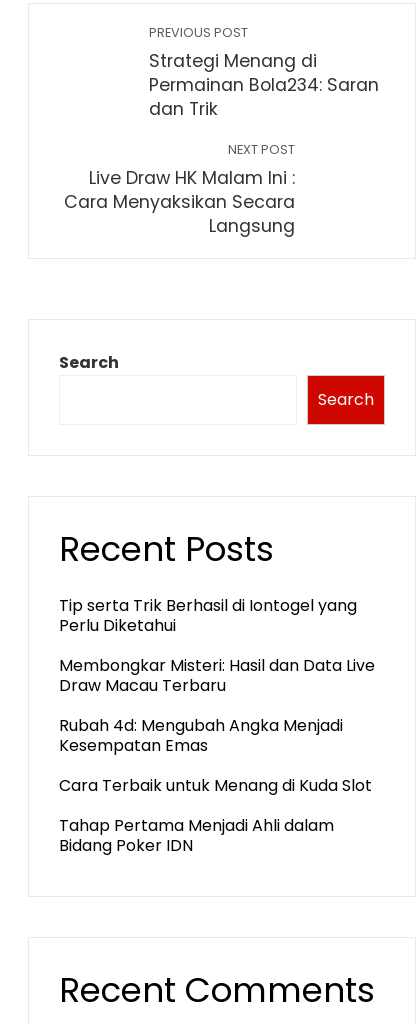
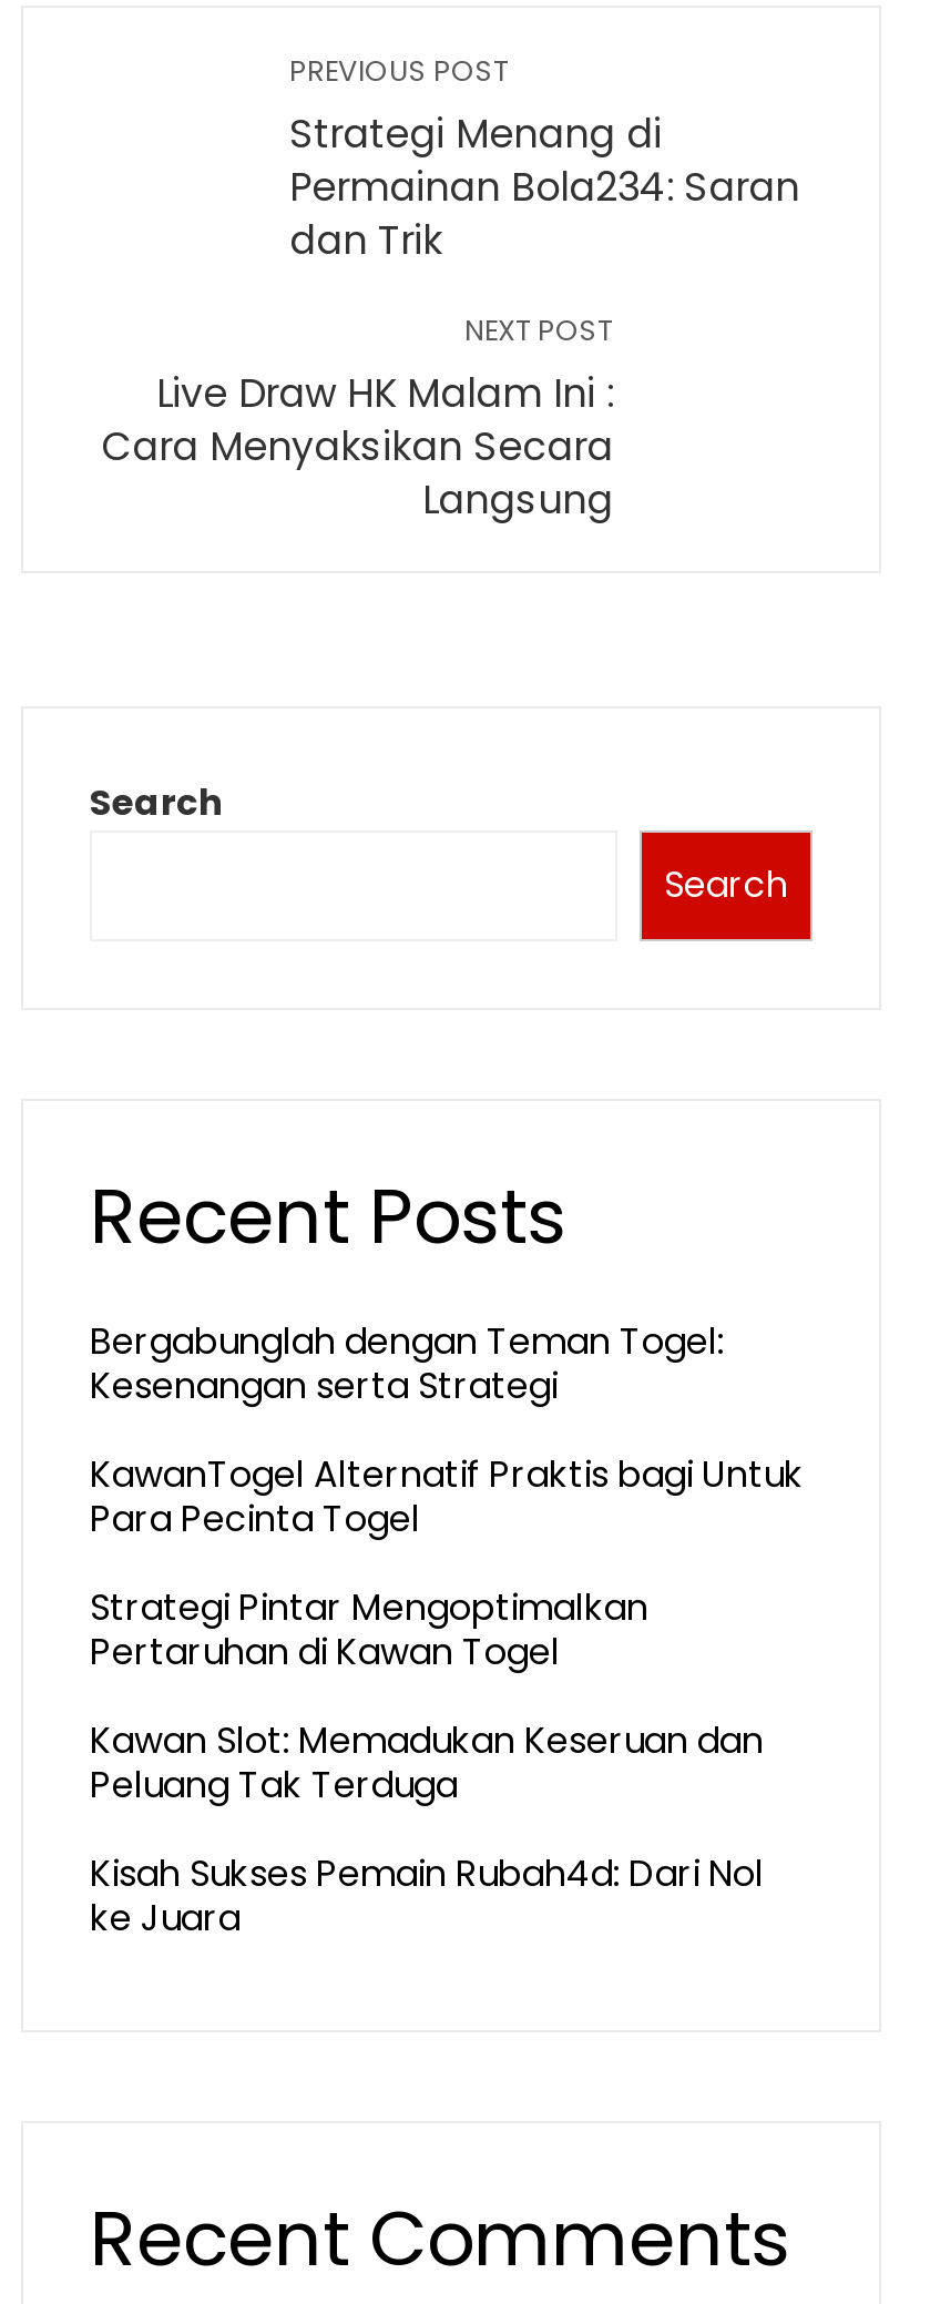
- Tip serta Trik Berhasil di Iontogel yang
- Perlu Diketahui
+ Bergabunglah dengan Teman Togel:
+ Kesenangan serta Strategi

- Membongkar Misteri: Hasil dan Data Live
- Draw Macau Terbaru
+ KawanTogel Alternatif Praktis bagi Untuk
+ Para Pecinta Togel

- Rubah 4d: Mengubah Angka Menjadi
- Kesempatan Emas
+ Strategi Pintar Mengoptimalkan
+ Pertaruhan di Kawan Togel

- Cara Terbaik untuk Menang di Kuda Slot
+ Kawan Slot: Memadukan Keseruan dan
+ Peluang Tak Terduga

- Tahap Pertama Menjadi Ahli dalam
- Bidang Poker IDN
+ Kisah Sukses Pemain Rubah4d: Dari Nol
+ ke Juara
